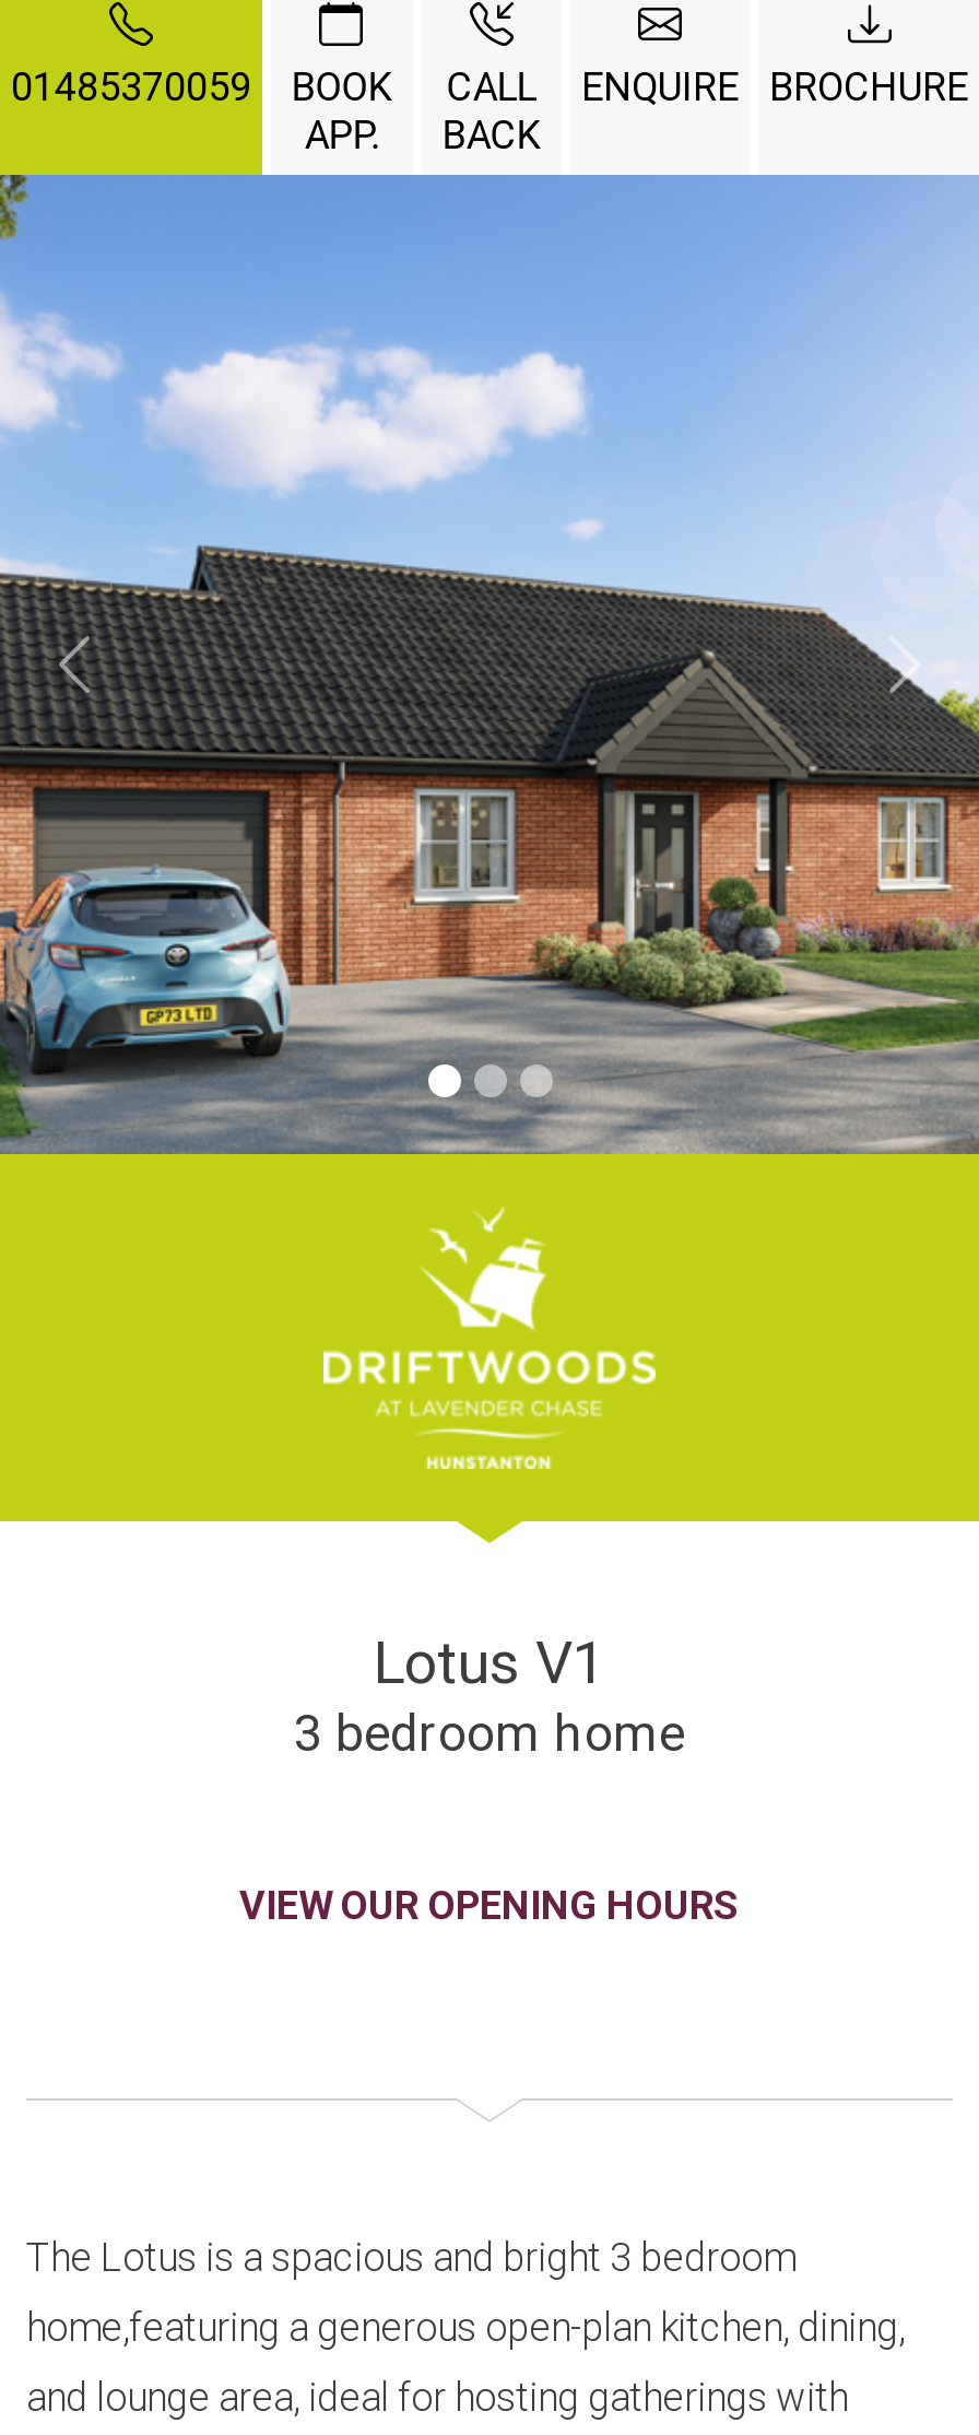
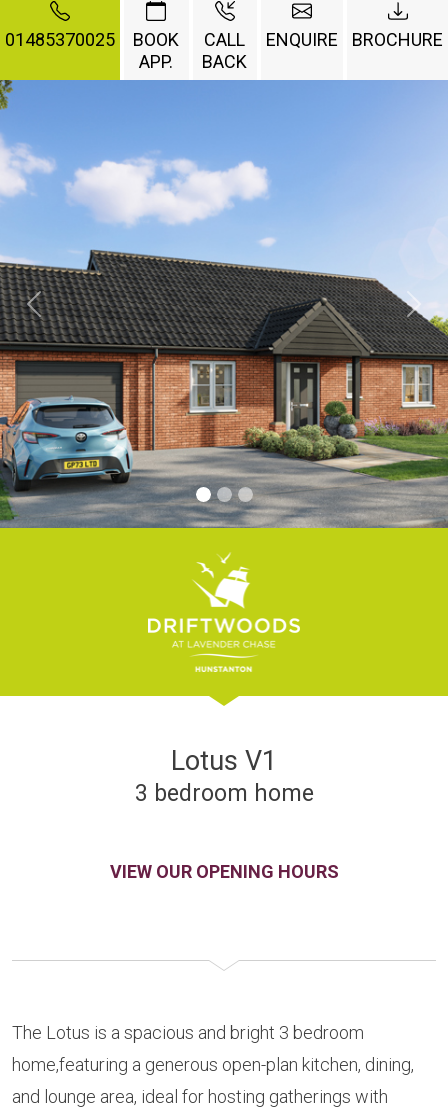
- 01485370059 BOOK CALL ENQUIRE BROCHURE
+ 01485370025 BOOK CALL ENQUIRE BROCHURE
